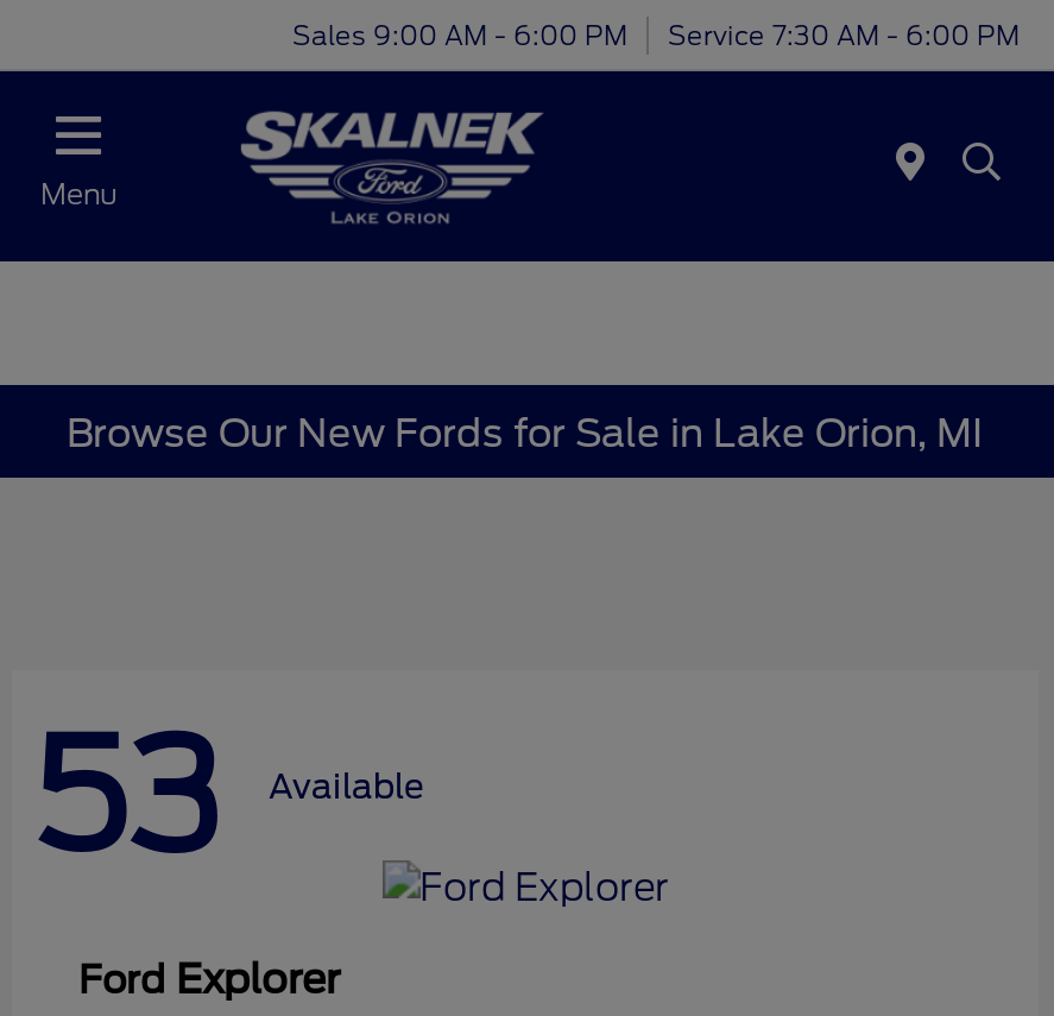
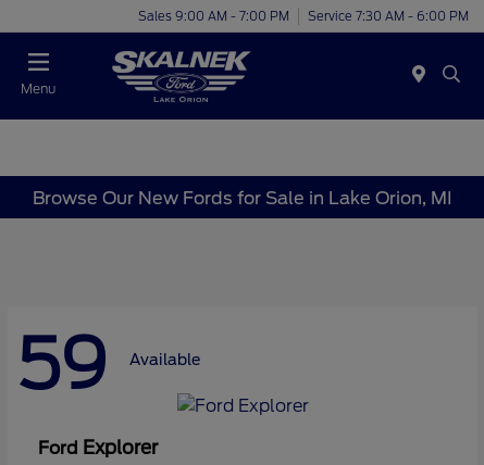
- Sales 9:00 AM - 6:00 PM Service 7:30 AM - 6:00 PM
+ Sales 9:00 AM - 7:00 PM Service 7:30 AM - 6:00 PM

- 53 Available
+ 59 Available
